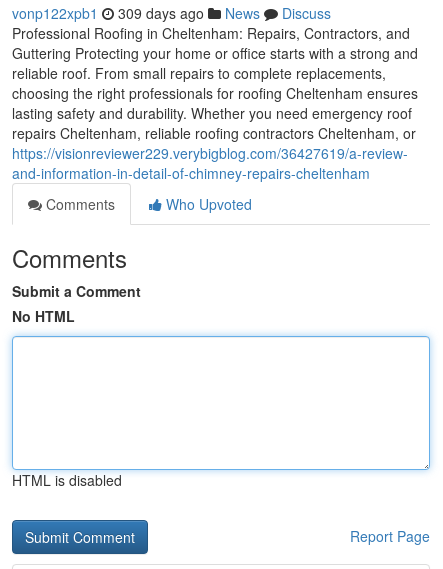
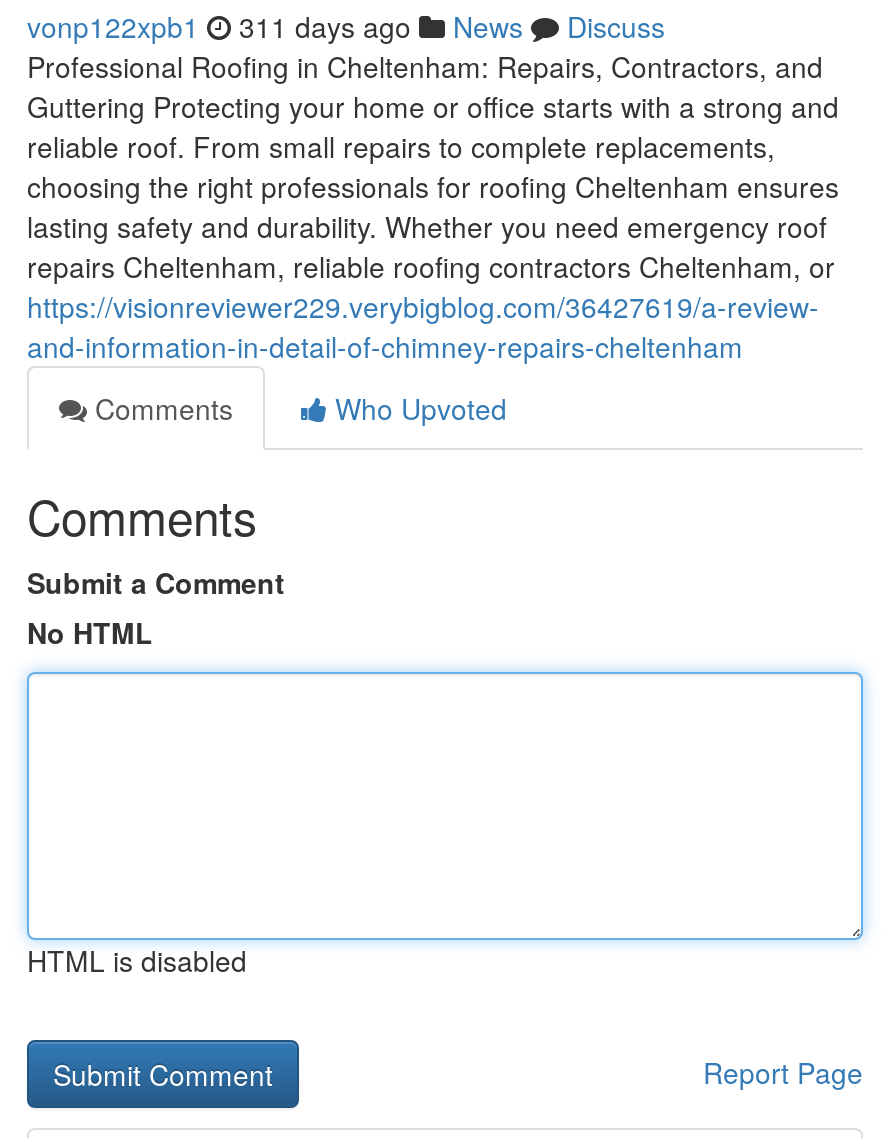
- vonp122xpb1 309 days ago News Discuss
+ vonp122xpb1 311 days ago News Discuss
